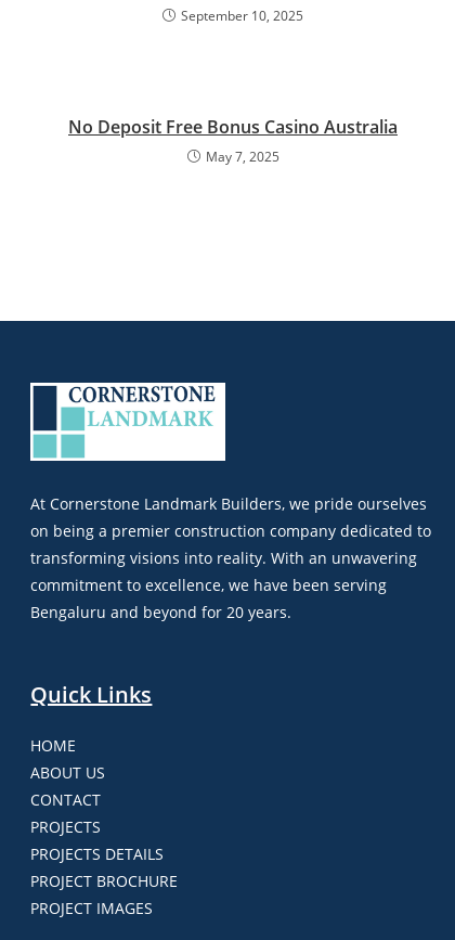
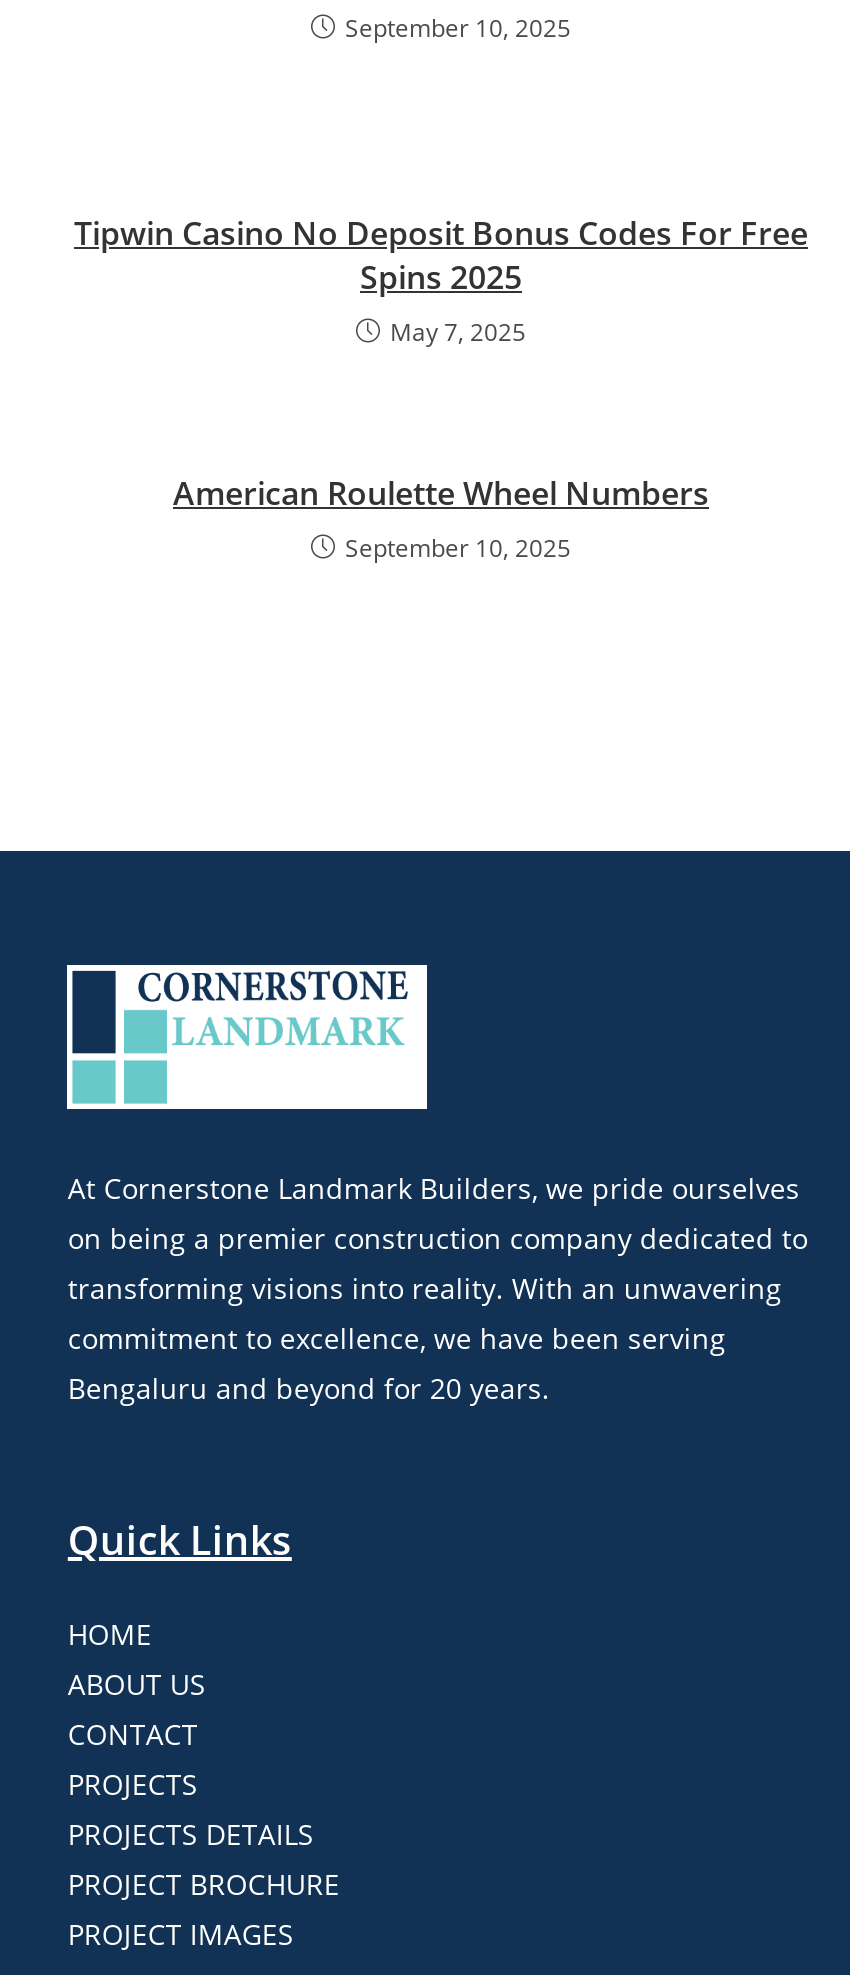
- No Deposit Free Bonus Casino Australia
+ Tipwin Casino No Deposit Bonus Codes For Free
+ Spins 2025

+ American Roulette Wheel Numbers
+ September 10, 2025
